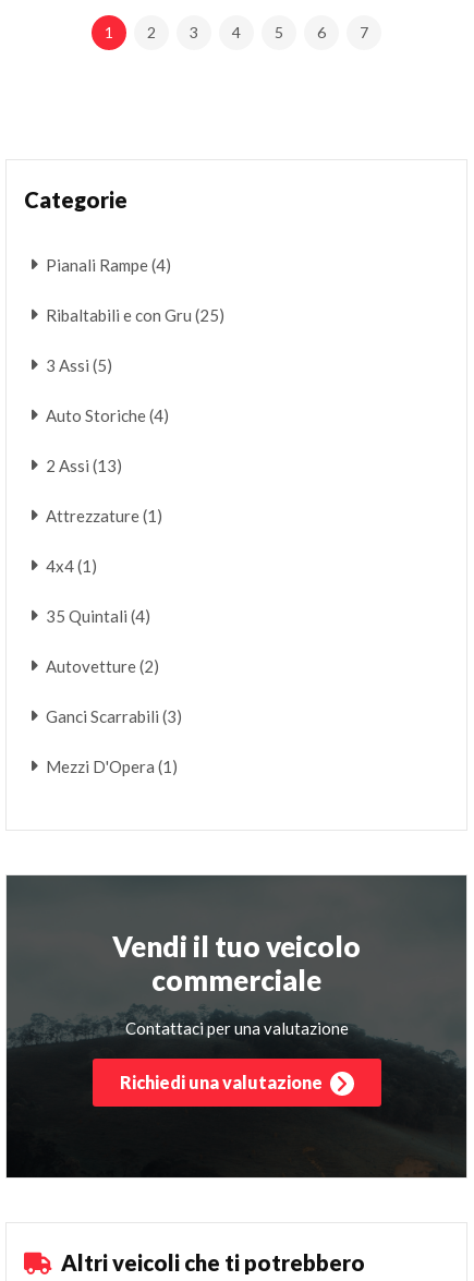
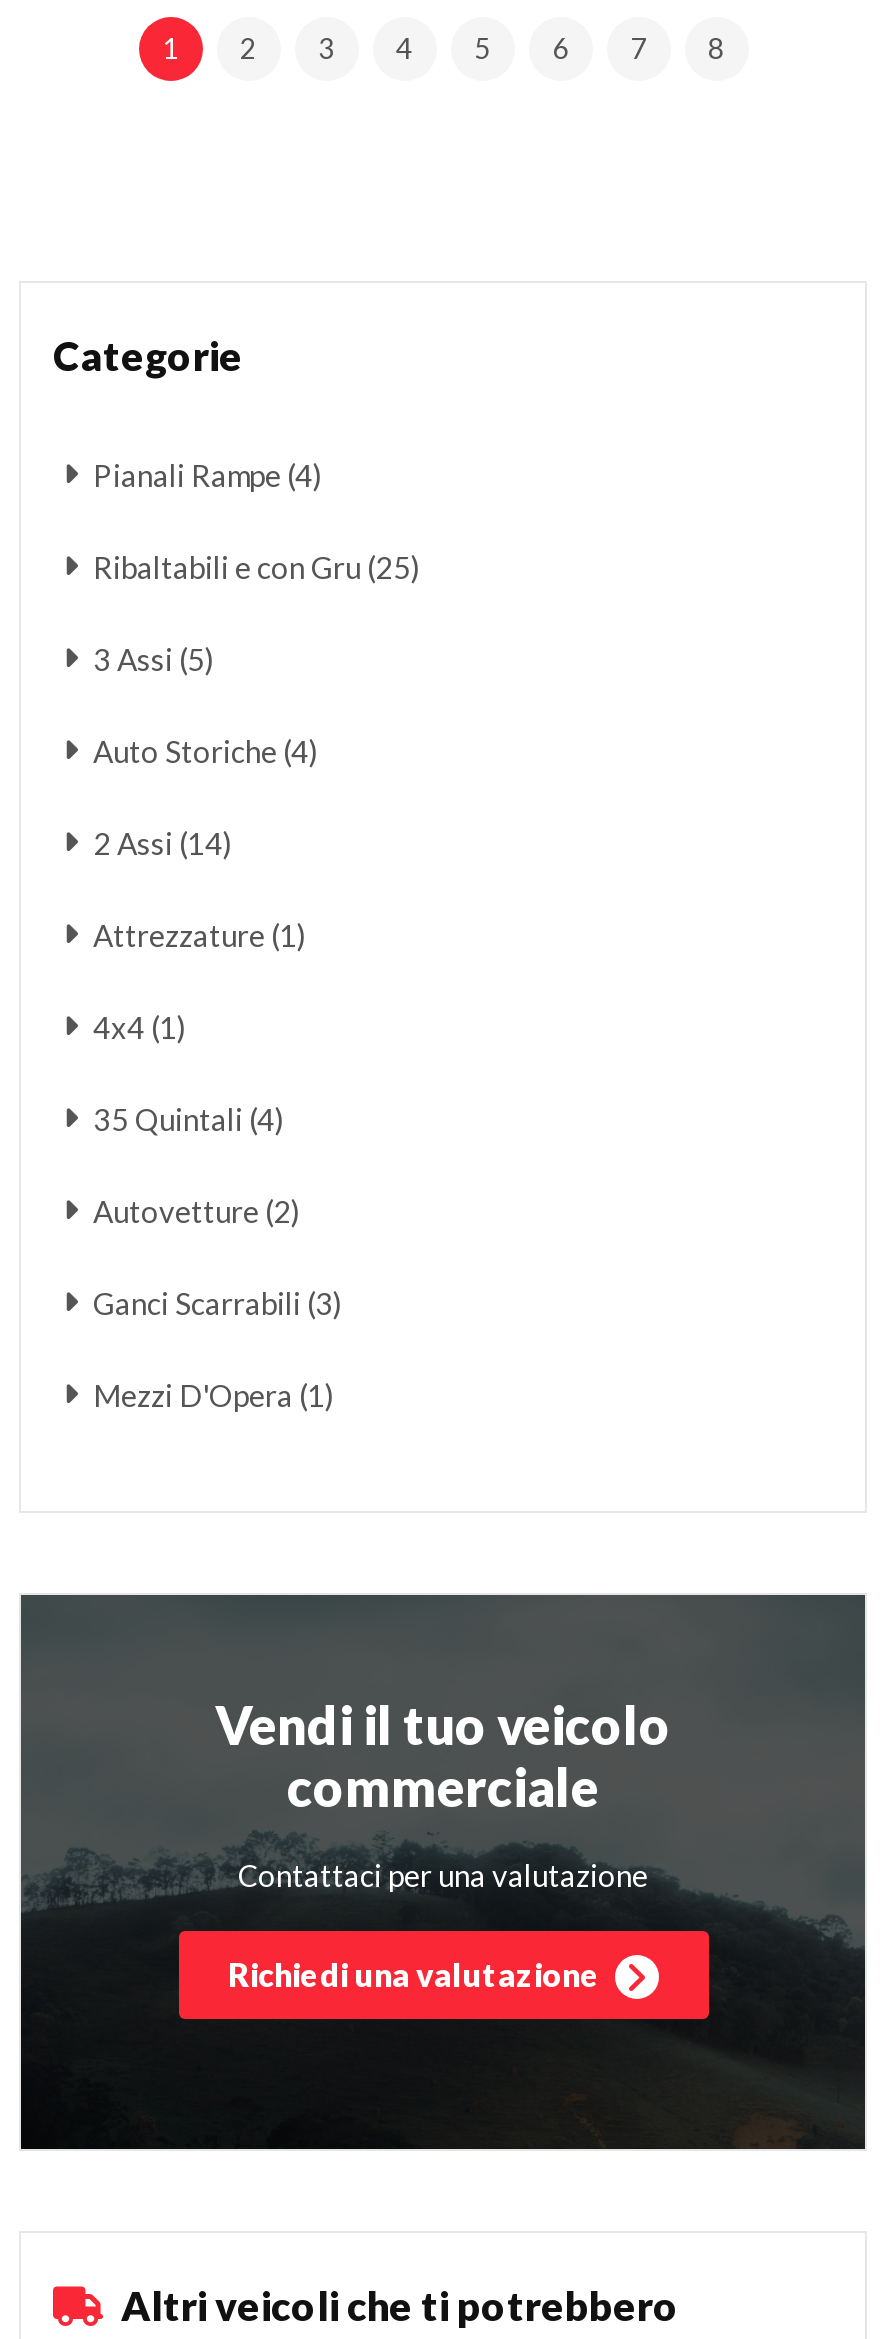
+ 8

- 2 Assi (13)
+ 2 Assi (14)
